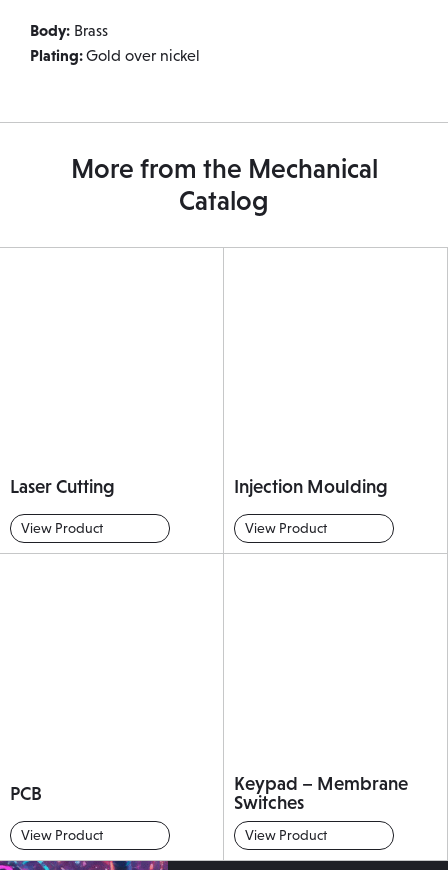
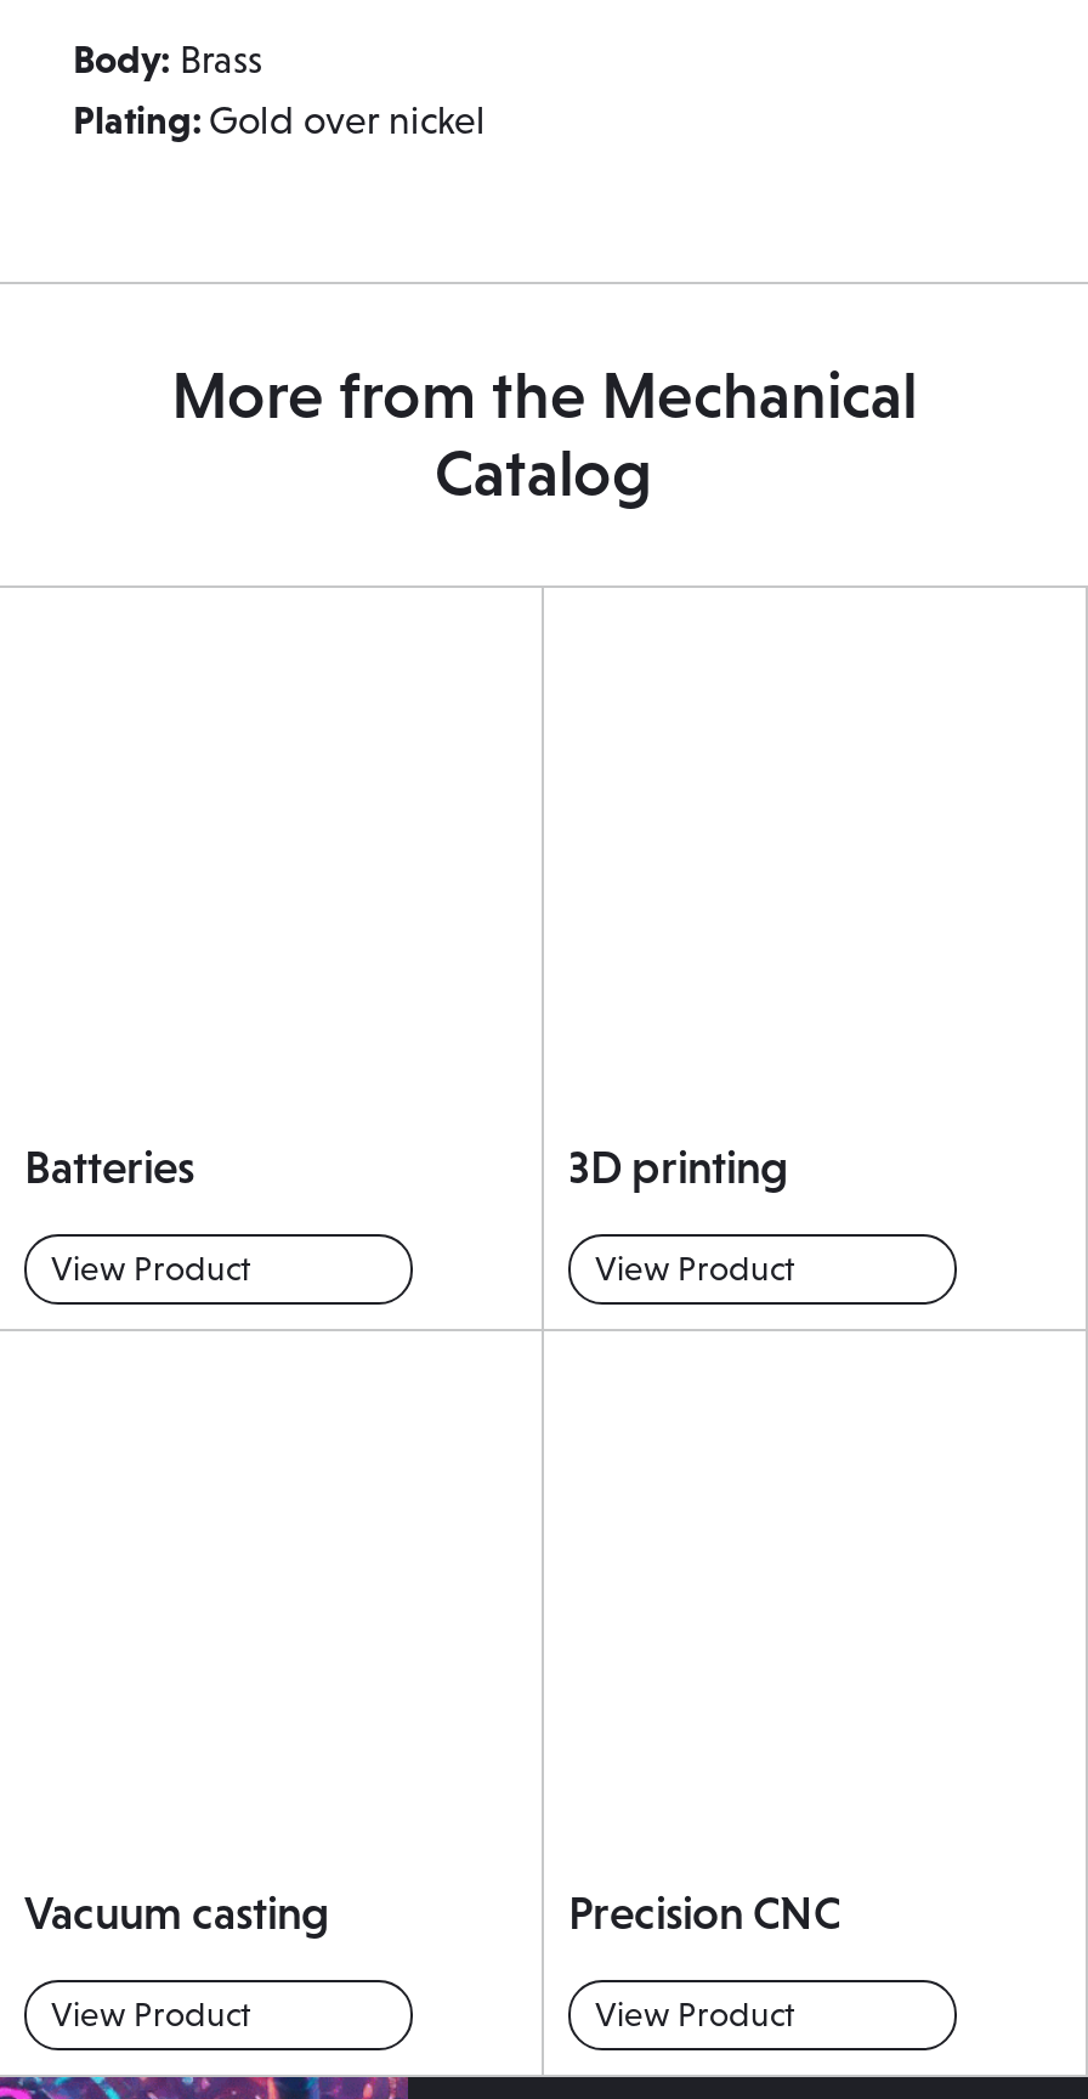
- Laser Cutting
+ Batteries

- Injection Moulding
+ 3D printing

- Keypad – Membrane
- Switches
+ Precision CNC

- PCB
+ Vacuum casting
